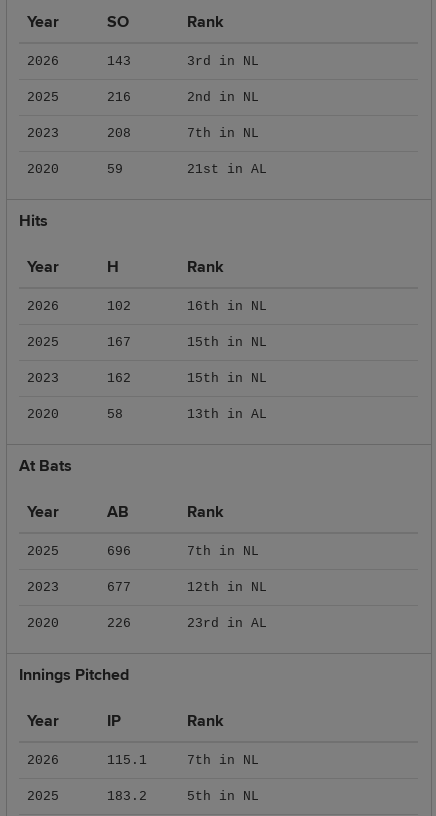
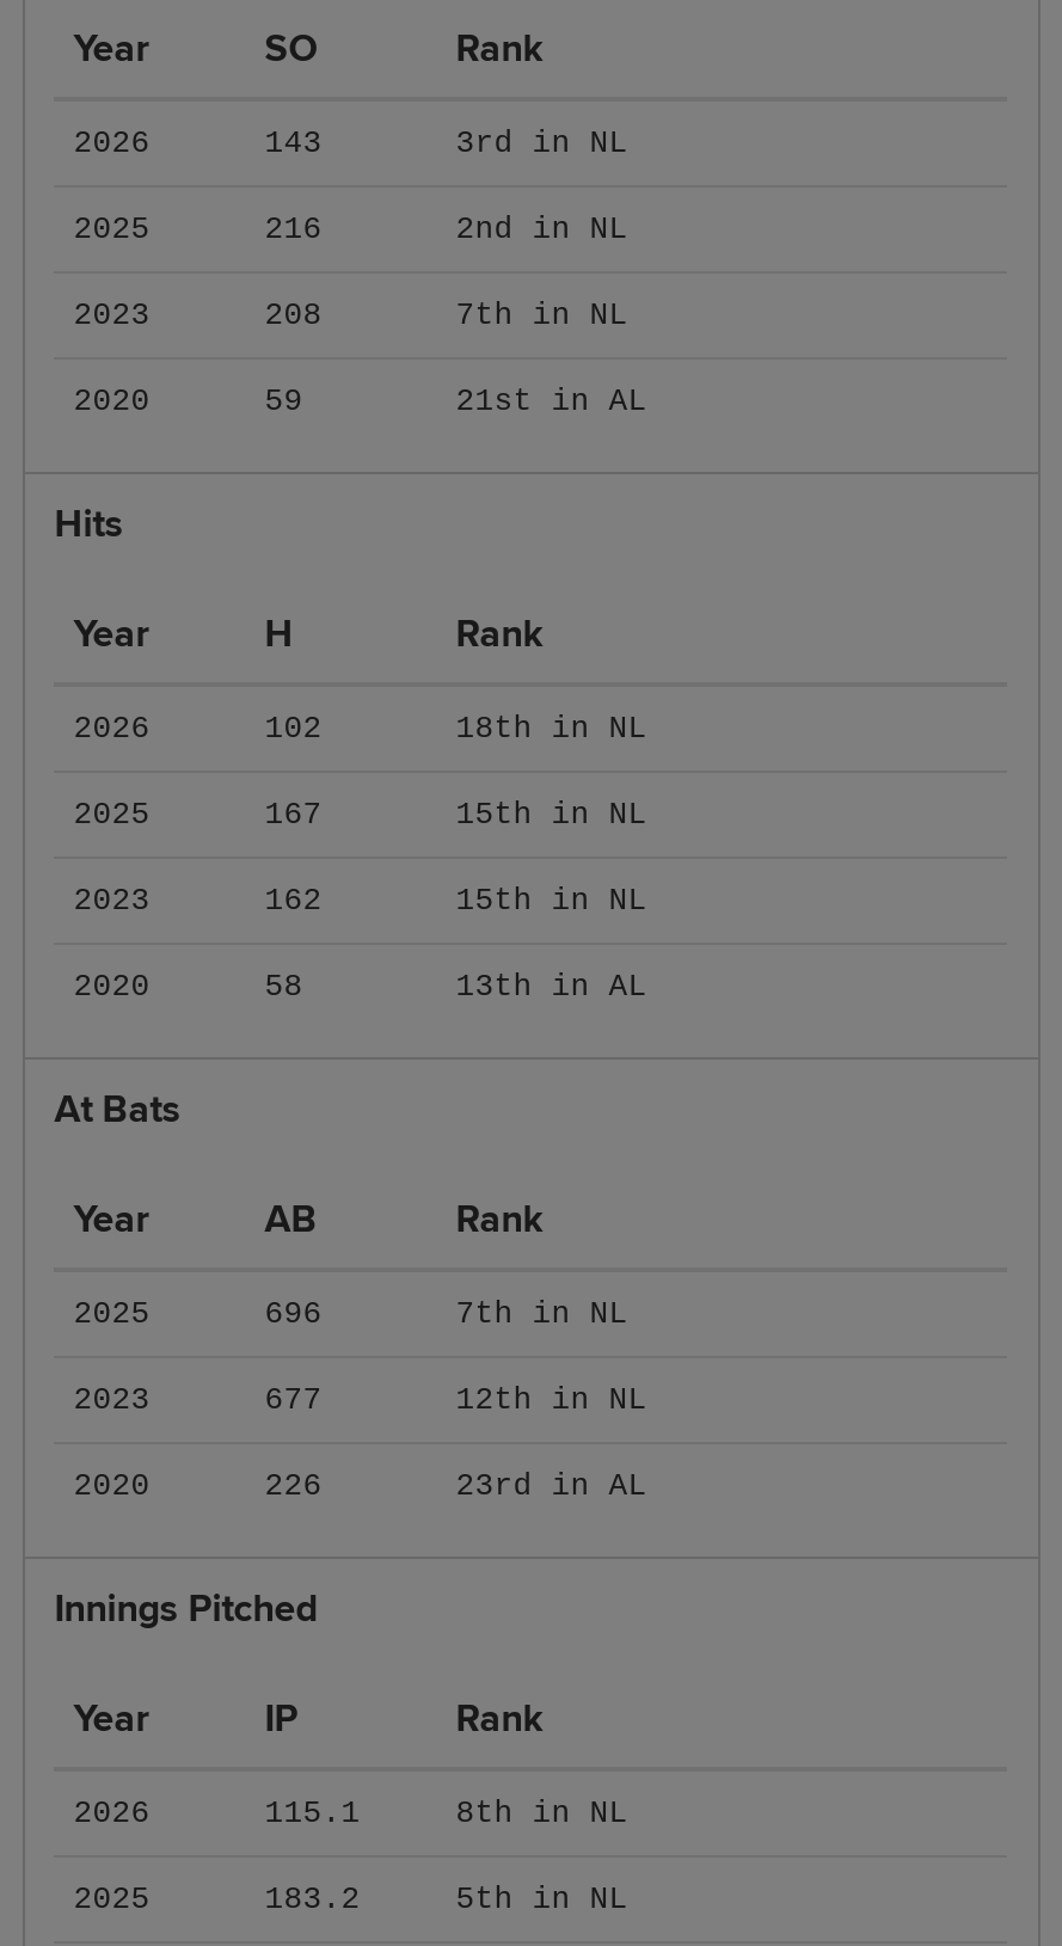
- 16th in NL
+ 18th in NL

- 7th in NL
+ 8th in NL
